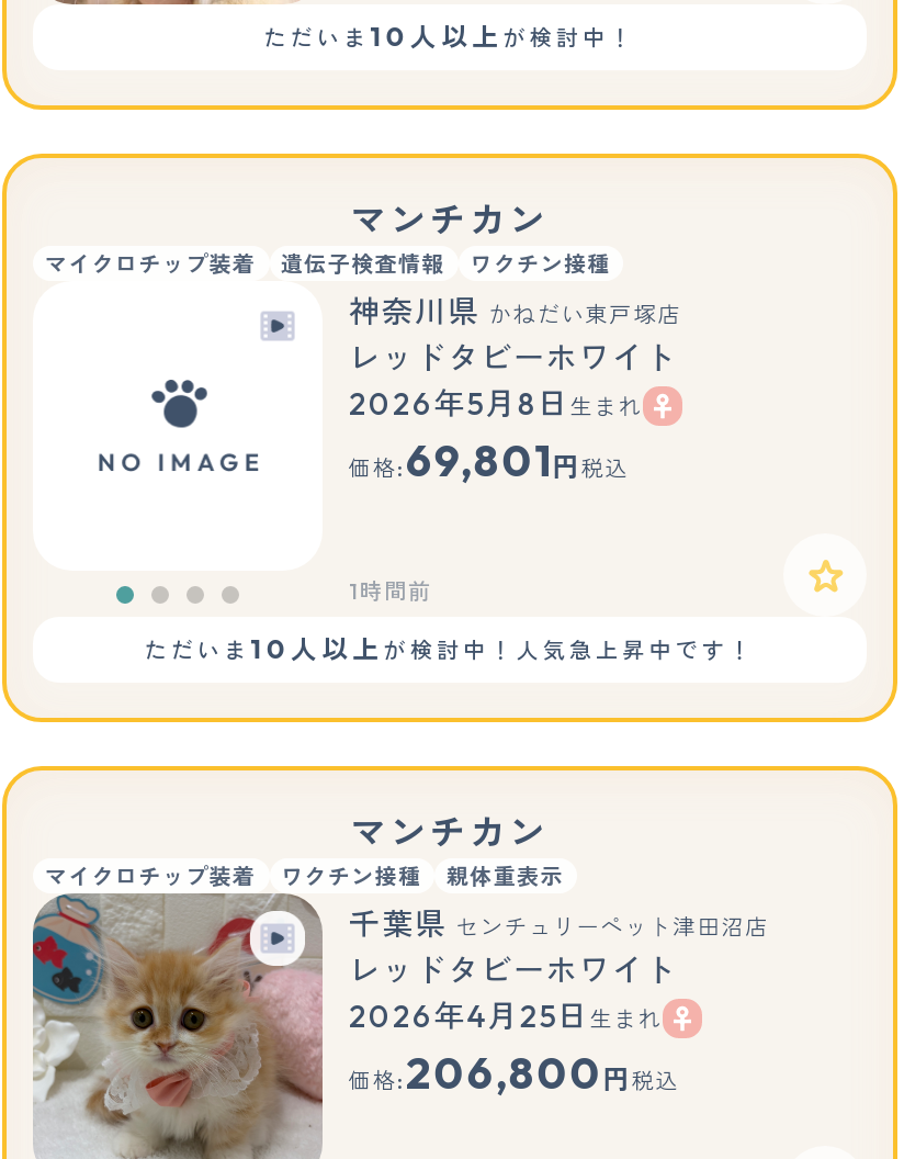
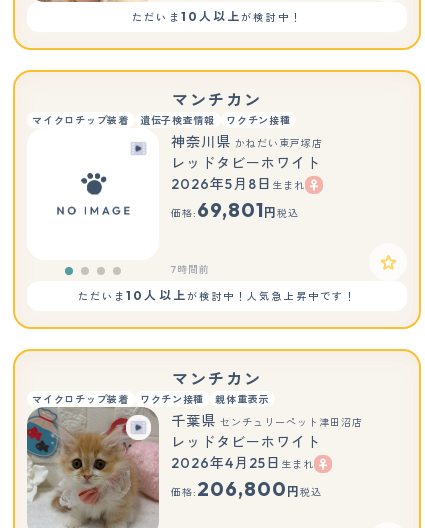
- 1時間前
+ 7時間前
